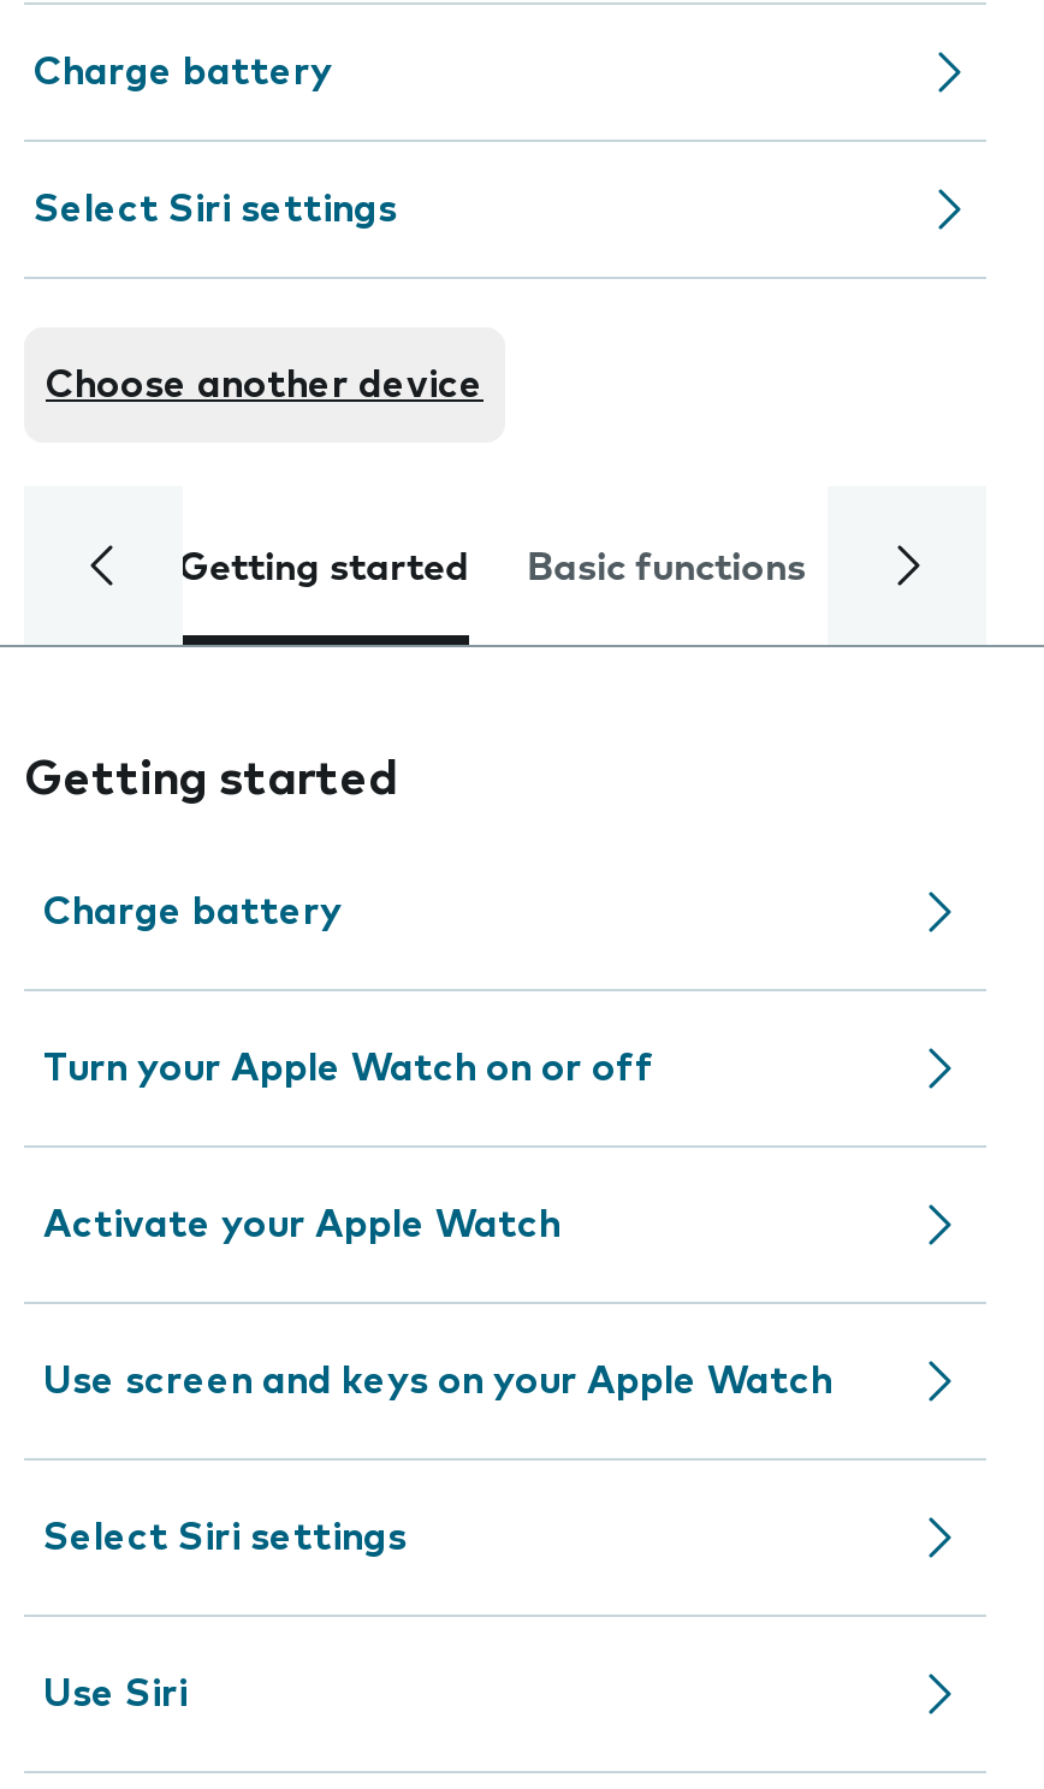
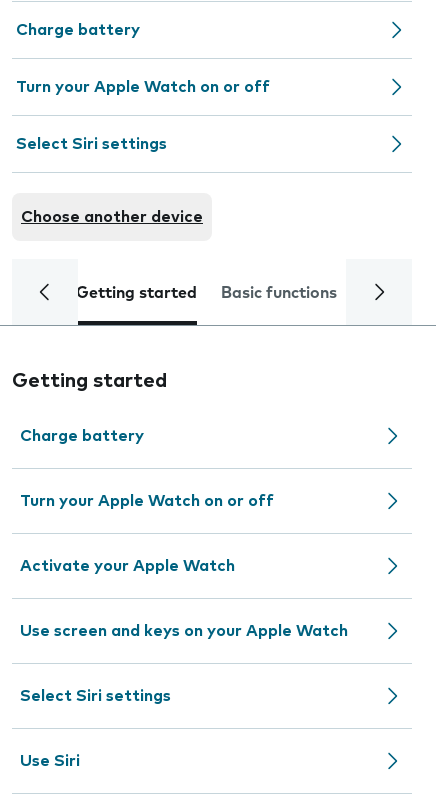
+ Turn your Apple Watch on or off
